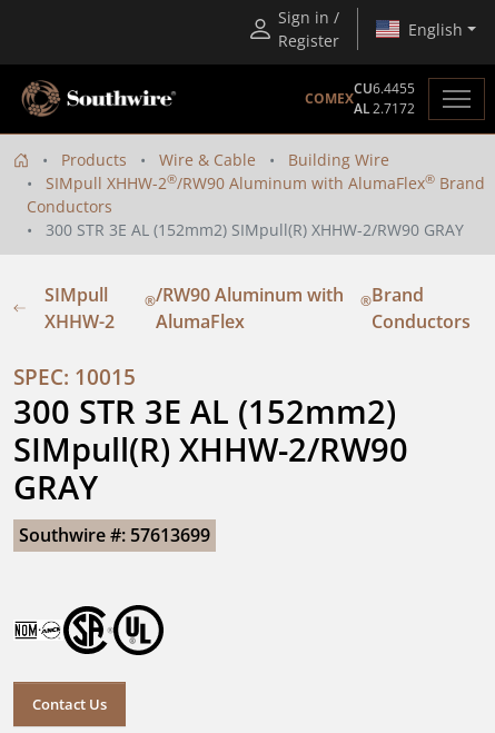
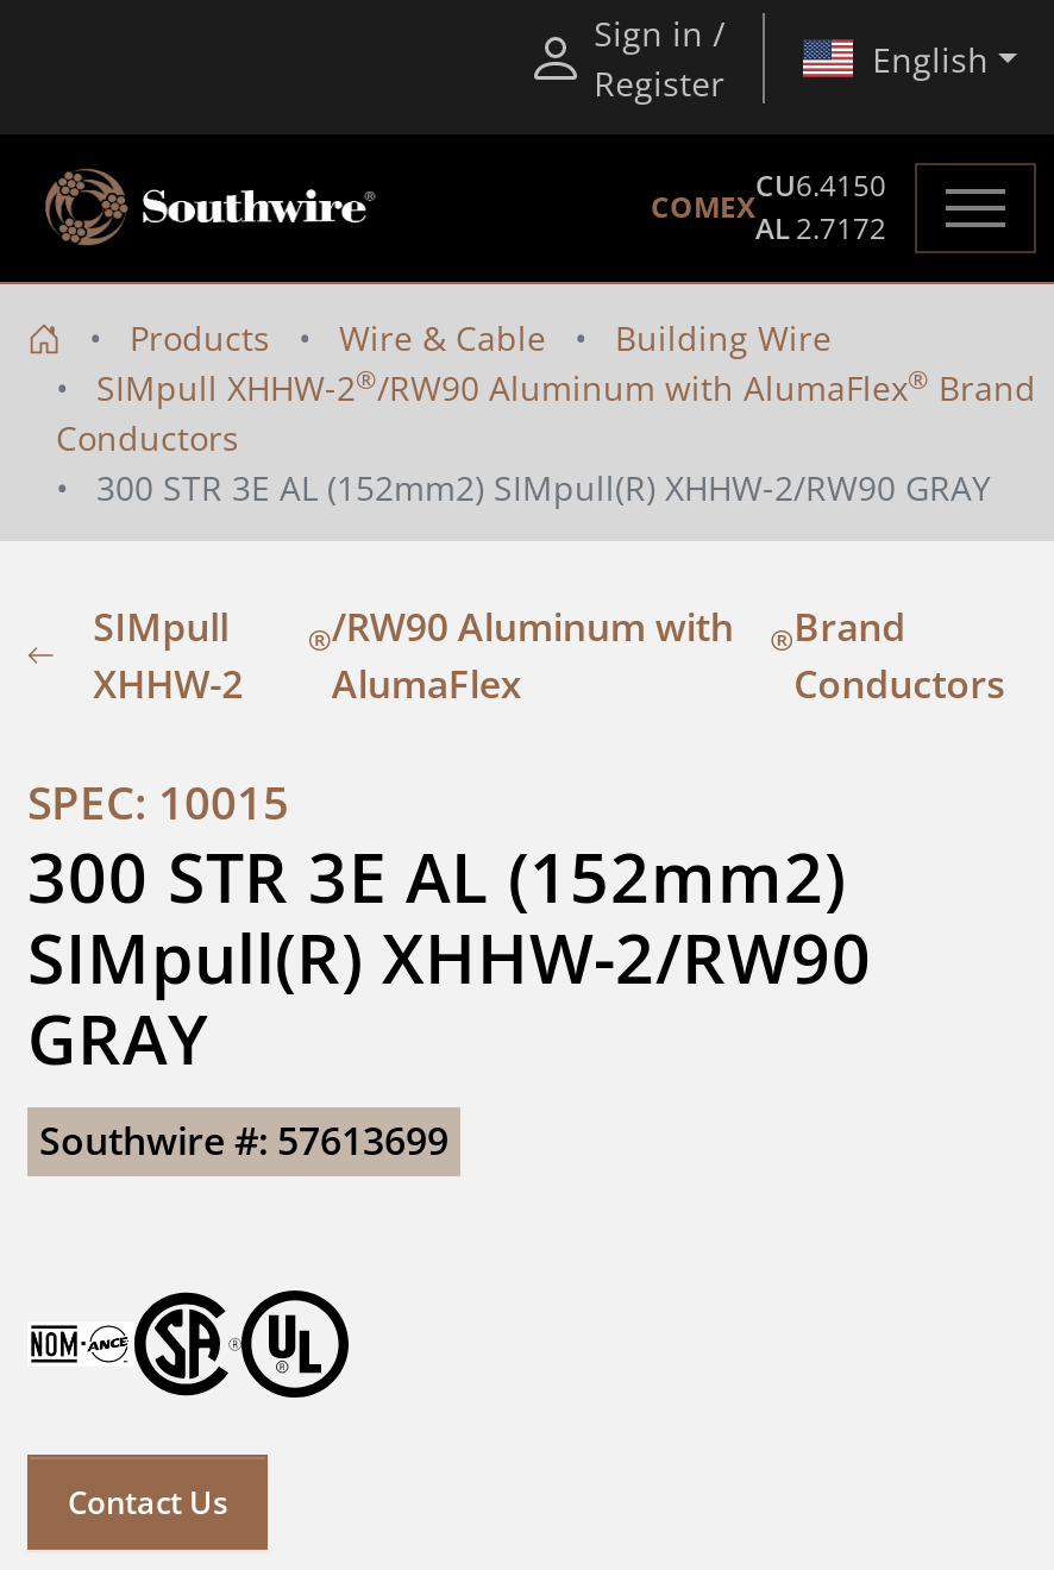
- CU6.4455
+ CU6.4150
